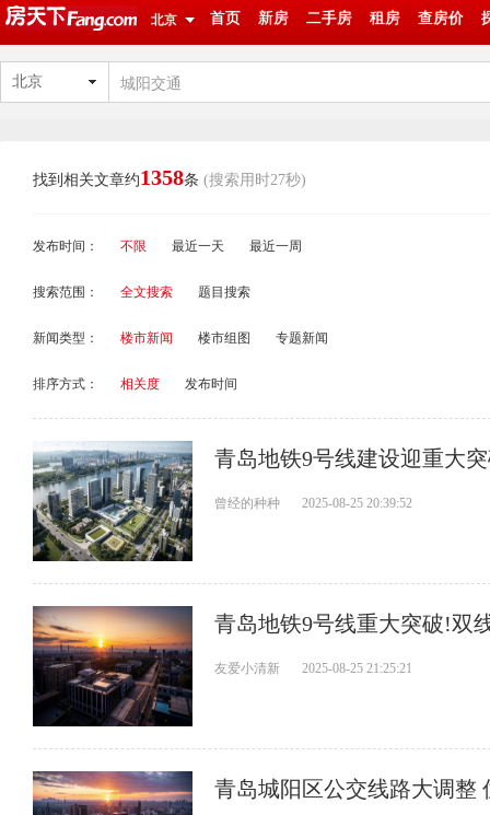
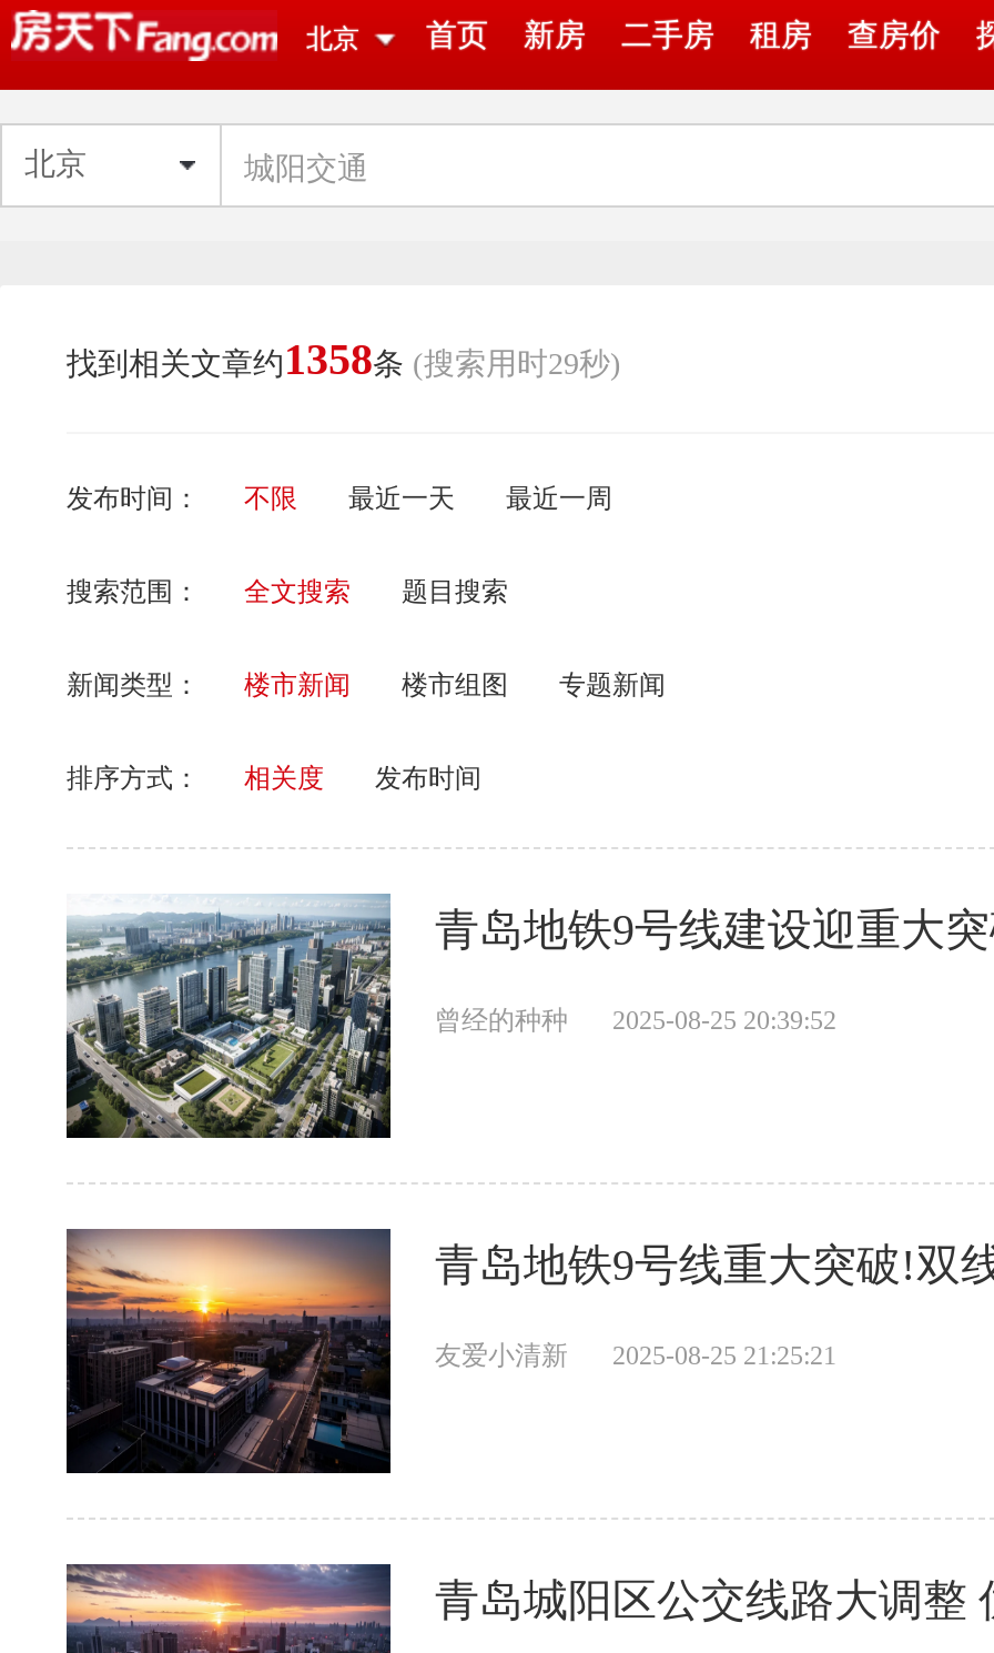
- 找到相关文章约1358条(搜索用时27秒)
+ 找到相关文章约1358条(搜索用时29秒)
